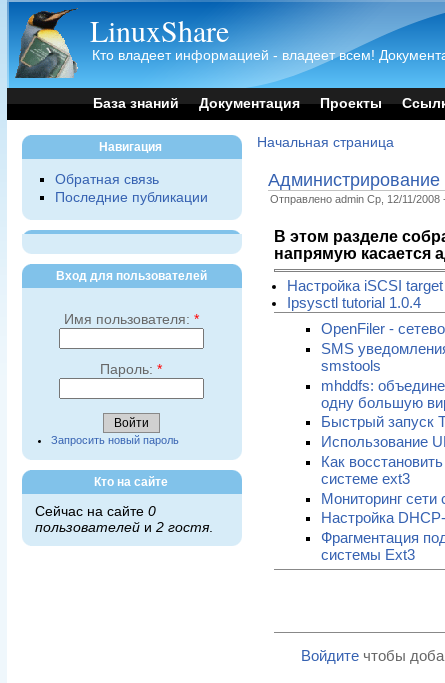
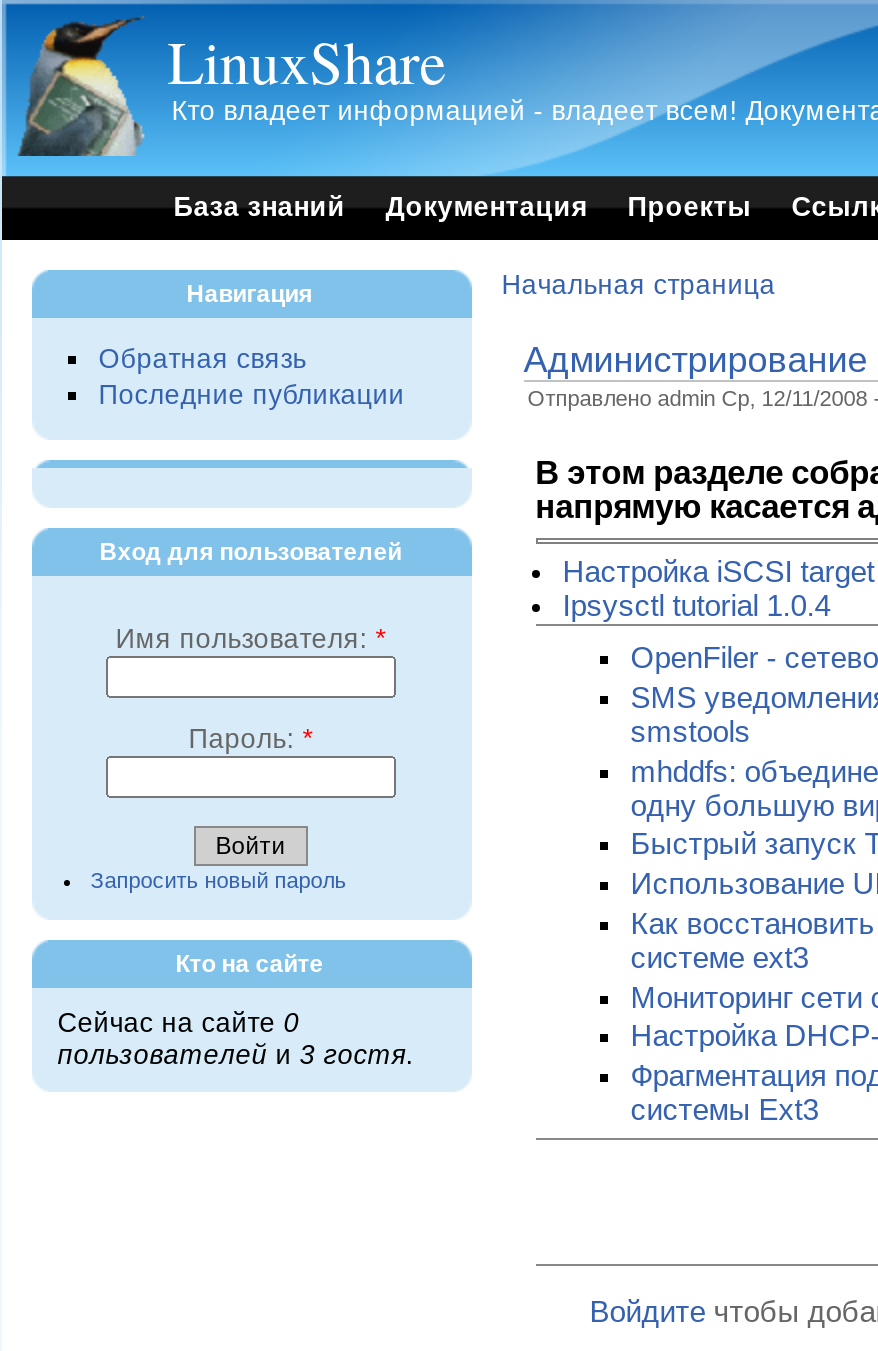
- пользователей и 2 гостя.
+ пользователей и 3 гостя.
